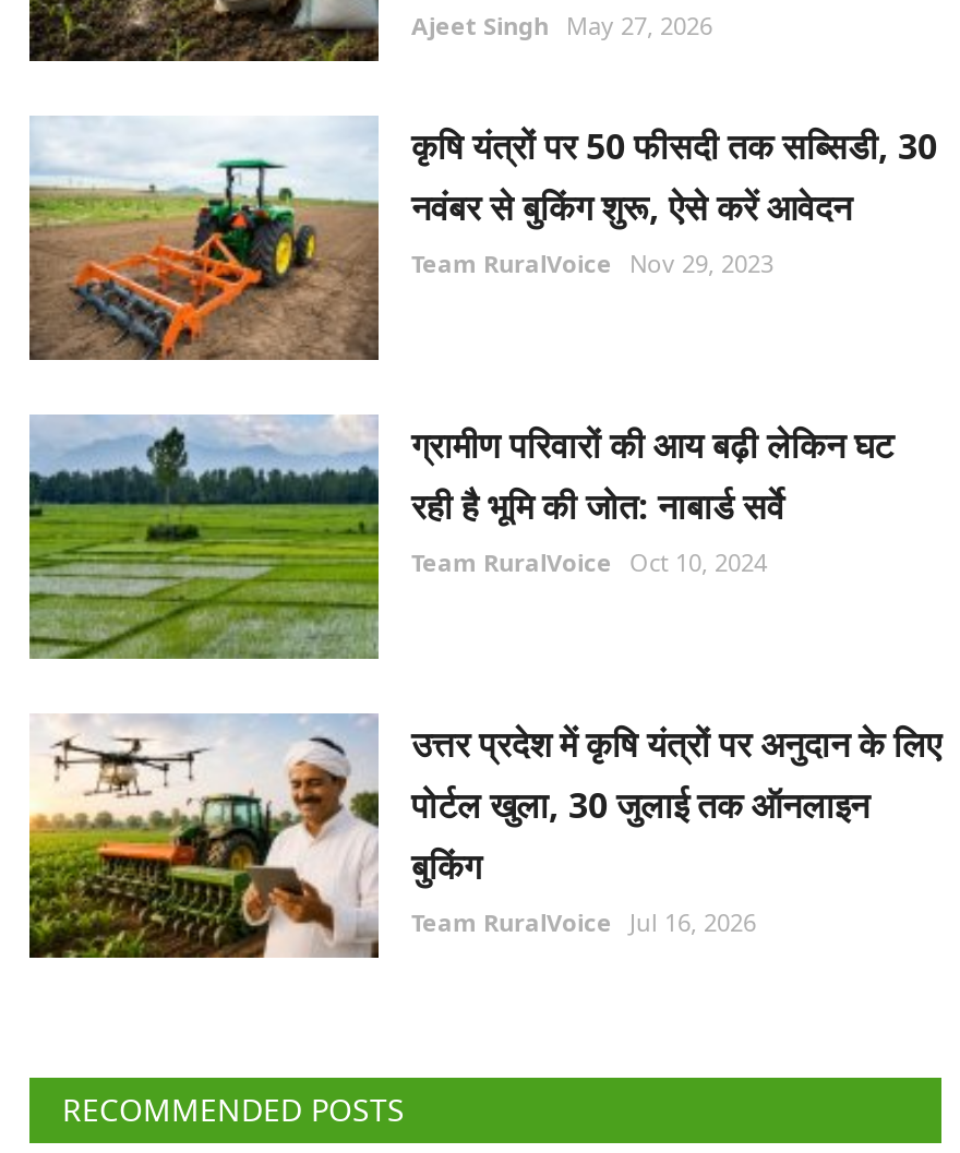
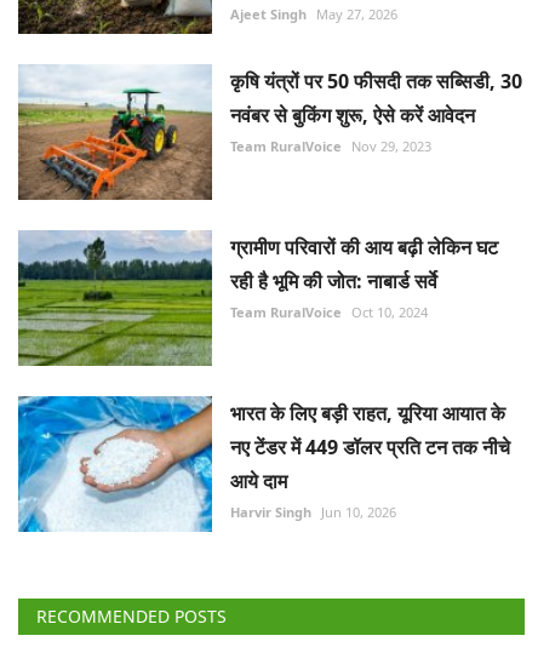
- [image]
- उत्तर प्रदेश में कृषि यंत्रों पर अनुदान के लिए
- पोर्टल खुला, 30 जुलाई तक ऑनलाइन
- बुकिंग
- Team RuralVoice Jul 16, 2026
+ [image]
+ भारत के लिए बड़ी राहत, यूरिया आयात के
+ नए टेंडर में 449 डॉलर प्रति टन तक नीचे
+ आये दाम
+ Harvir Singh Jun 10, 2026
